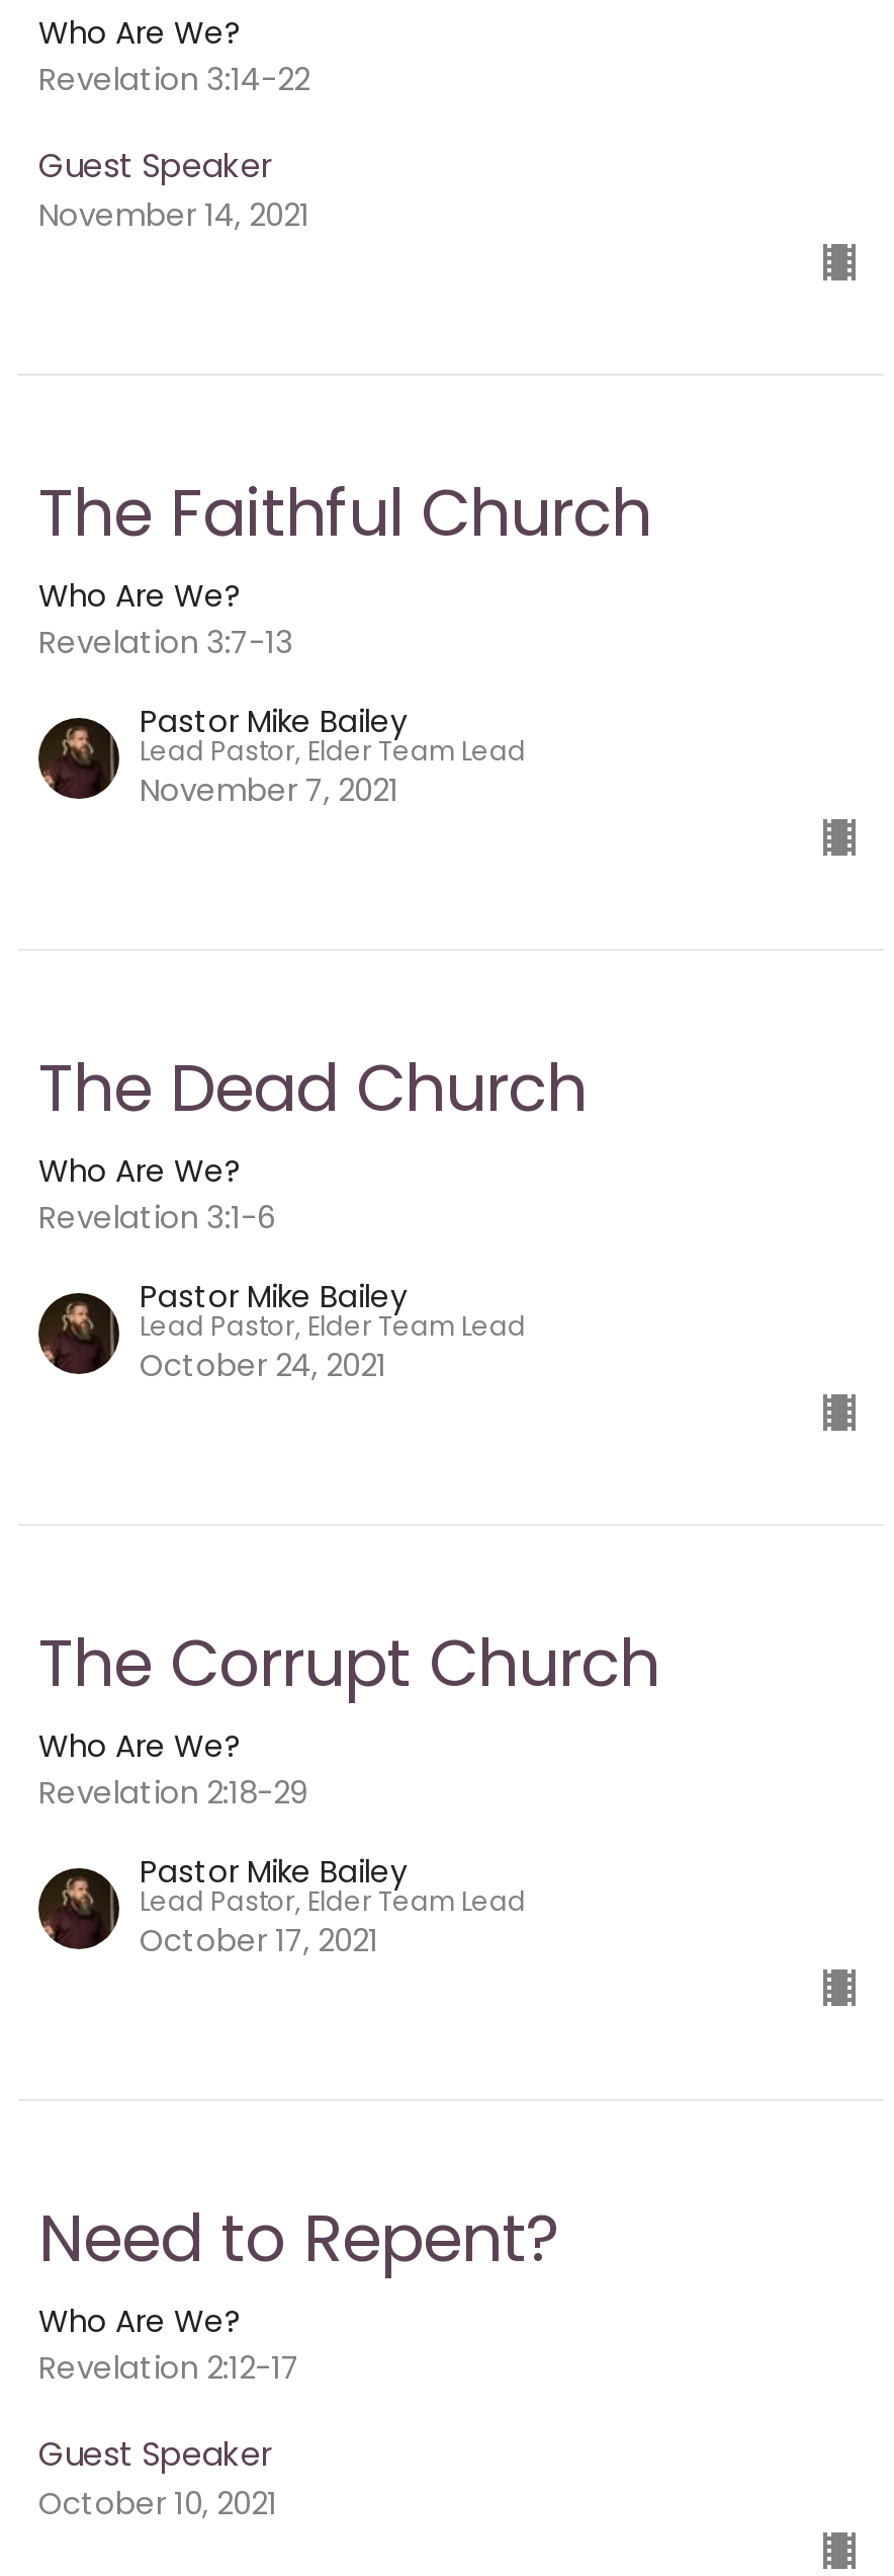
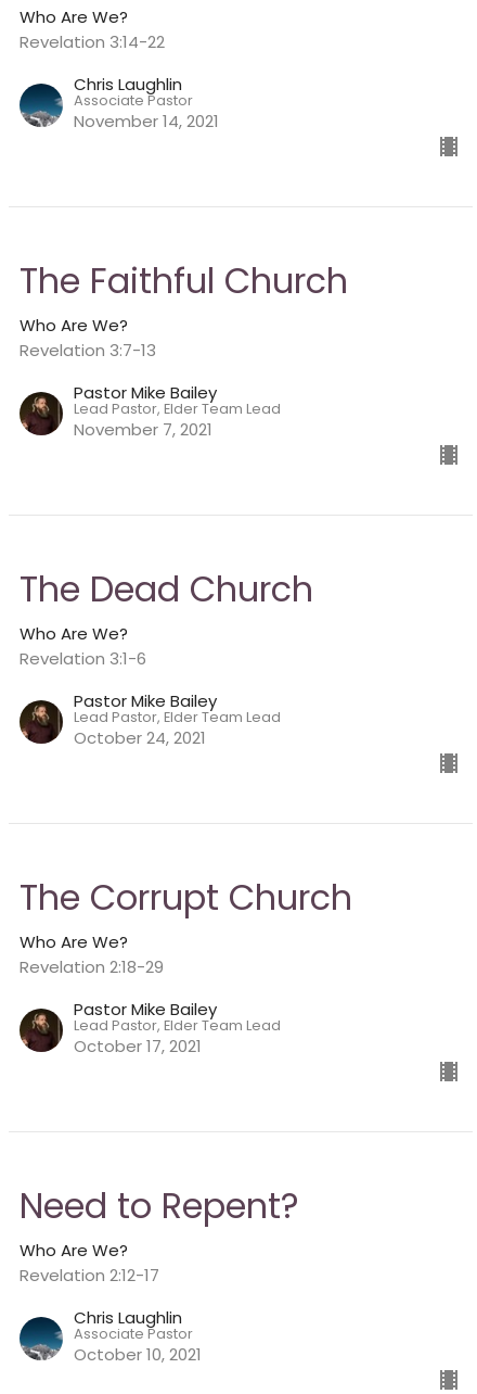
- Guest Speaker
+ Chris Laughlin
+ Associate Pastor

- Guest Speaker
+ Chris Laughlin
+ Associate Pastor
